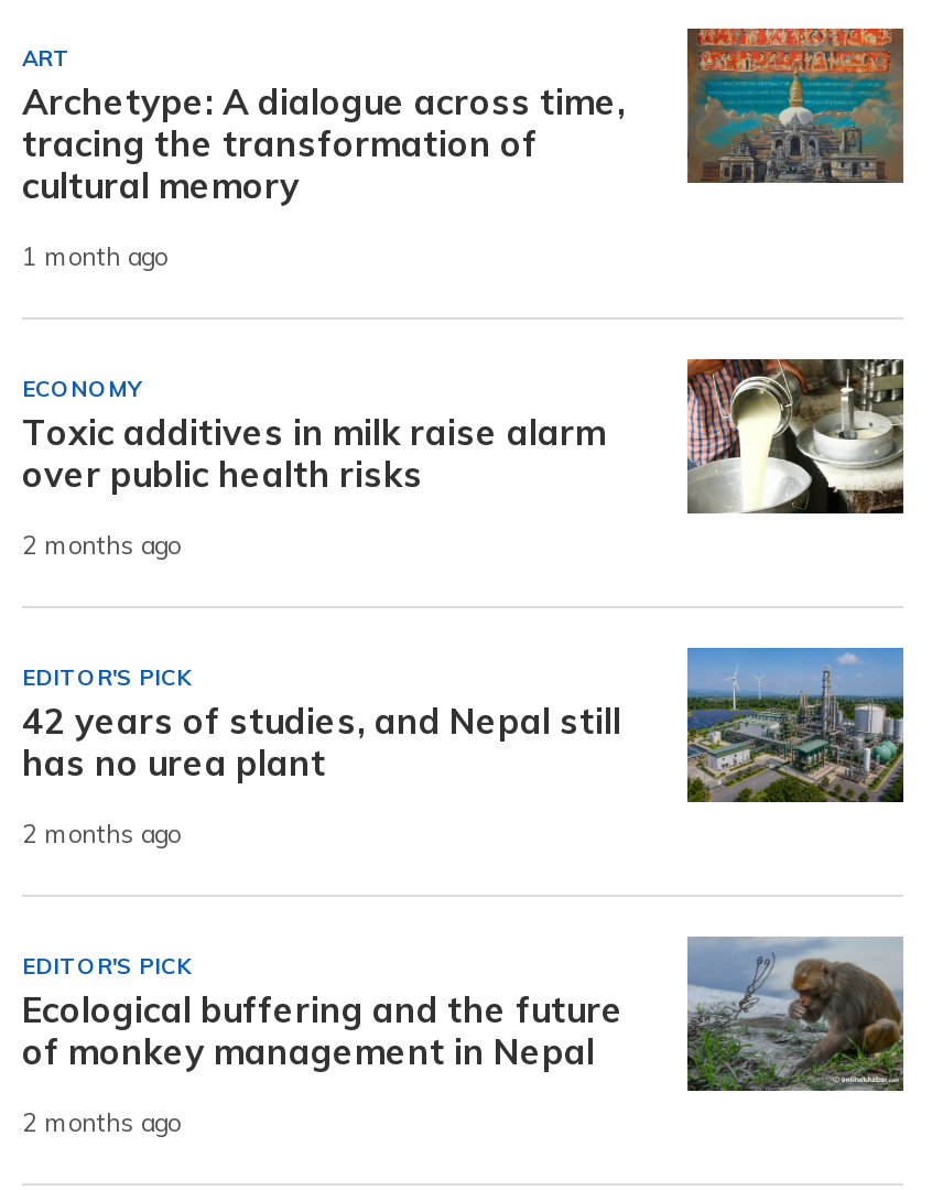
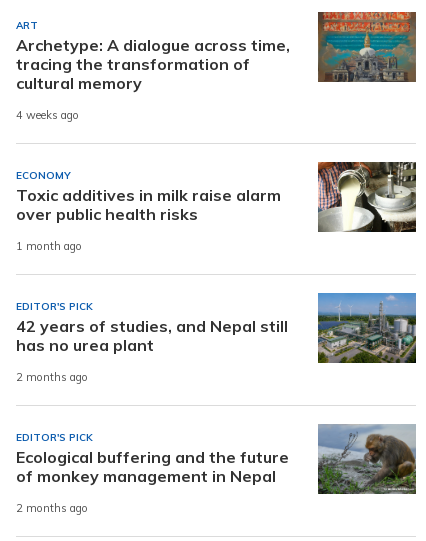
- 1 month ago
+ 4 weeks ago

- 2 months ago
+ 1 month ago
